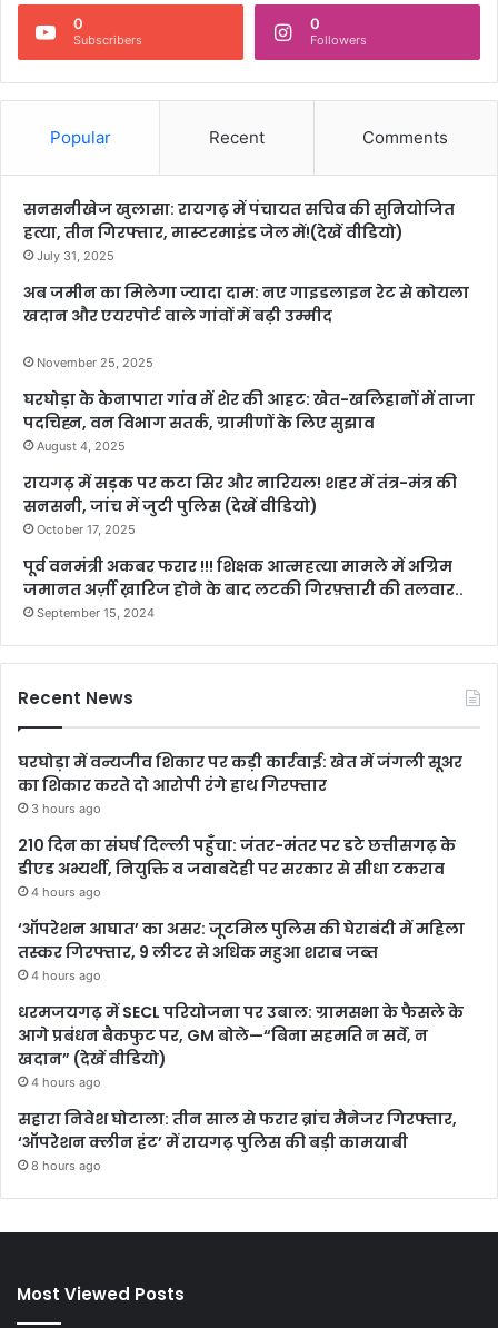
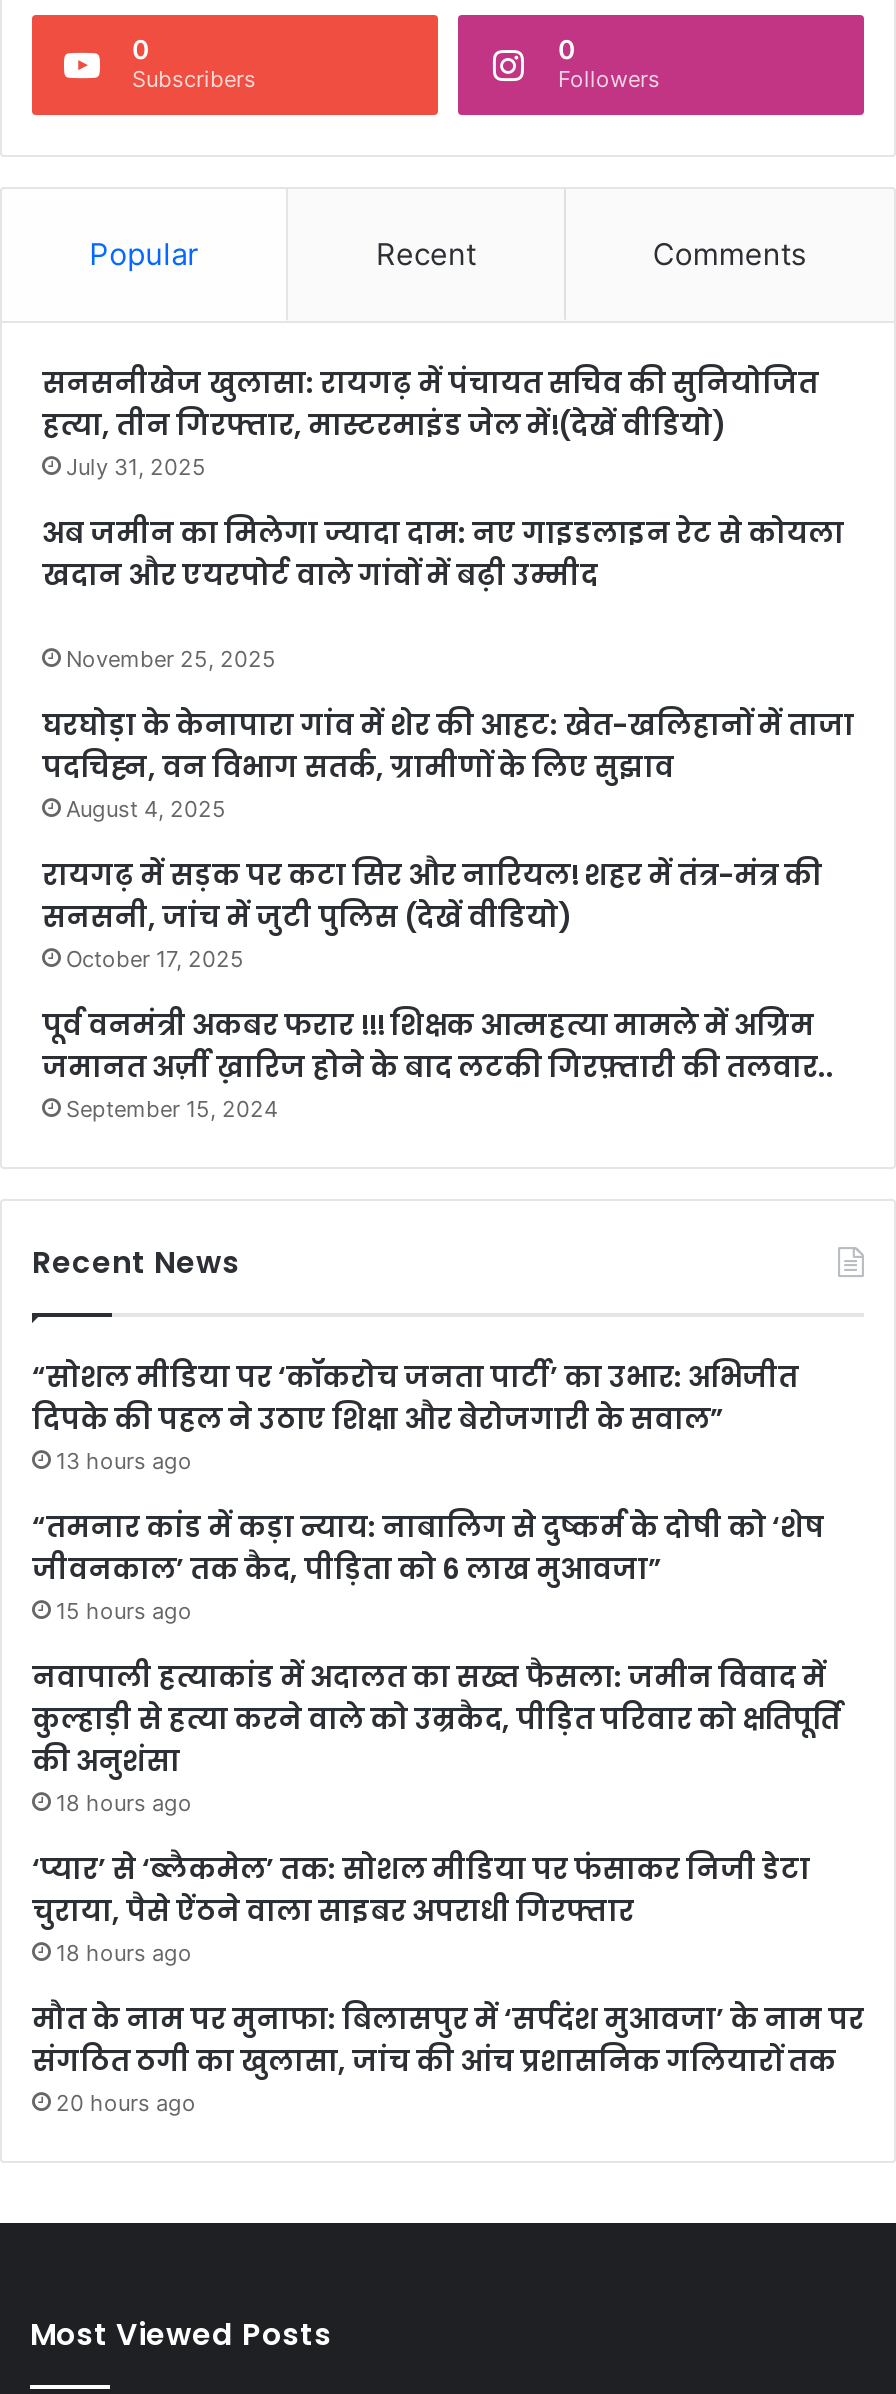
- घरघोड़ा में वन्यजीव शिकार पर कड़ी कार्रवाई: खेत में जंगली सूअर
- का शिकार करते दो आरोपी रंगे हाथ गिरफ्तार
- 3 hours ago
+ “सोशल मीडिया पर ‘कॉकरोच जनता पार्टी’ का उभार: अभिजीत
+ दिपके की पहल ने उठाए शिक्षा और बेरोजगारी के सवाल”
+ 13 hours ago

- 210 दिन का संघर्ष दिल्ली पहुँचा: जंतर-मंतर पर डटे छत्तीसगढ़ के
- डीएड अभ्यर्थी, नियुक्ति व जवाबदेही पर सरकार से सीधा टकराव
- 4 hours ago
+ “तमनार कांड में कड़ा न्याय: नाबालिग से दुष्कर्म के दोषी को ‘शेष
+ जीवनकाल’ तक कैद, पीड़िता को 6 लाख मुआवजा”
+ 15 hours ago

- ‘ऑपरेशन आघात’ का असर: जूटमिल पुलिस की घेराबंदी में महिला
- तस्कर गिरफ्तार, 9 लीटर से अधिक महुआ शराब जब्त
- 4 hours ago
+ नवापाली हत्याकांड में अदालत का सख्त फैसला: जमीन विवाद में
+ कुल्हाड़ी से हत्या करने वाले को उम्रकैद, पीड़ित परिवार को क्षतिपूर्ति
+ की अनुशंसा
+ 18 hours ago

- धरमजयगढ़ में SECL परियोजना पर उबाल: ग्रामसभा के फैसले के
- आगे प्रबंधन बैकफुट पर, GM बोले—“बिना सहमति न सर्वे, न
- खदान” (देखें वीडियो)
- 4 hours ago
+ ‘प्यार’ से ‘ब्लैकमेल’ तक: सोशल मीडिया पर फंसाकर निजी डेटा
+ चुराया, पैसे ऐंठने वाला साइबर अपराधी गिरफ्तार
+ 18 hours ago

- सहारा निवेश घोटाला: तीन साल से फरार ब्रांच मैनेजर गिरफ्तार,
- ‘ऑपरेशन क्लीन हंट’ में रायगढ़ पुलिस की बड़ी कामयाबी
- 8 hours ago
+ मौत के नाम पर मुनाफा: बिलासपुर में ‘सर्पदंश मुआवजा’ के नाम पर
+ संगठित ठगी का खुलासा, जांच की आंच प्रशासनिक गलियारों तक
+ 20 hours ago
